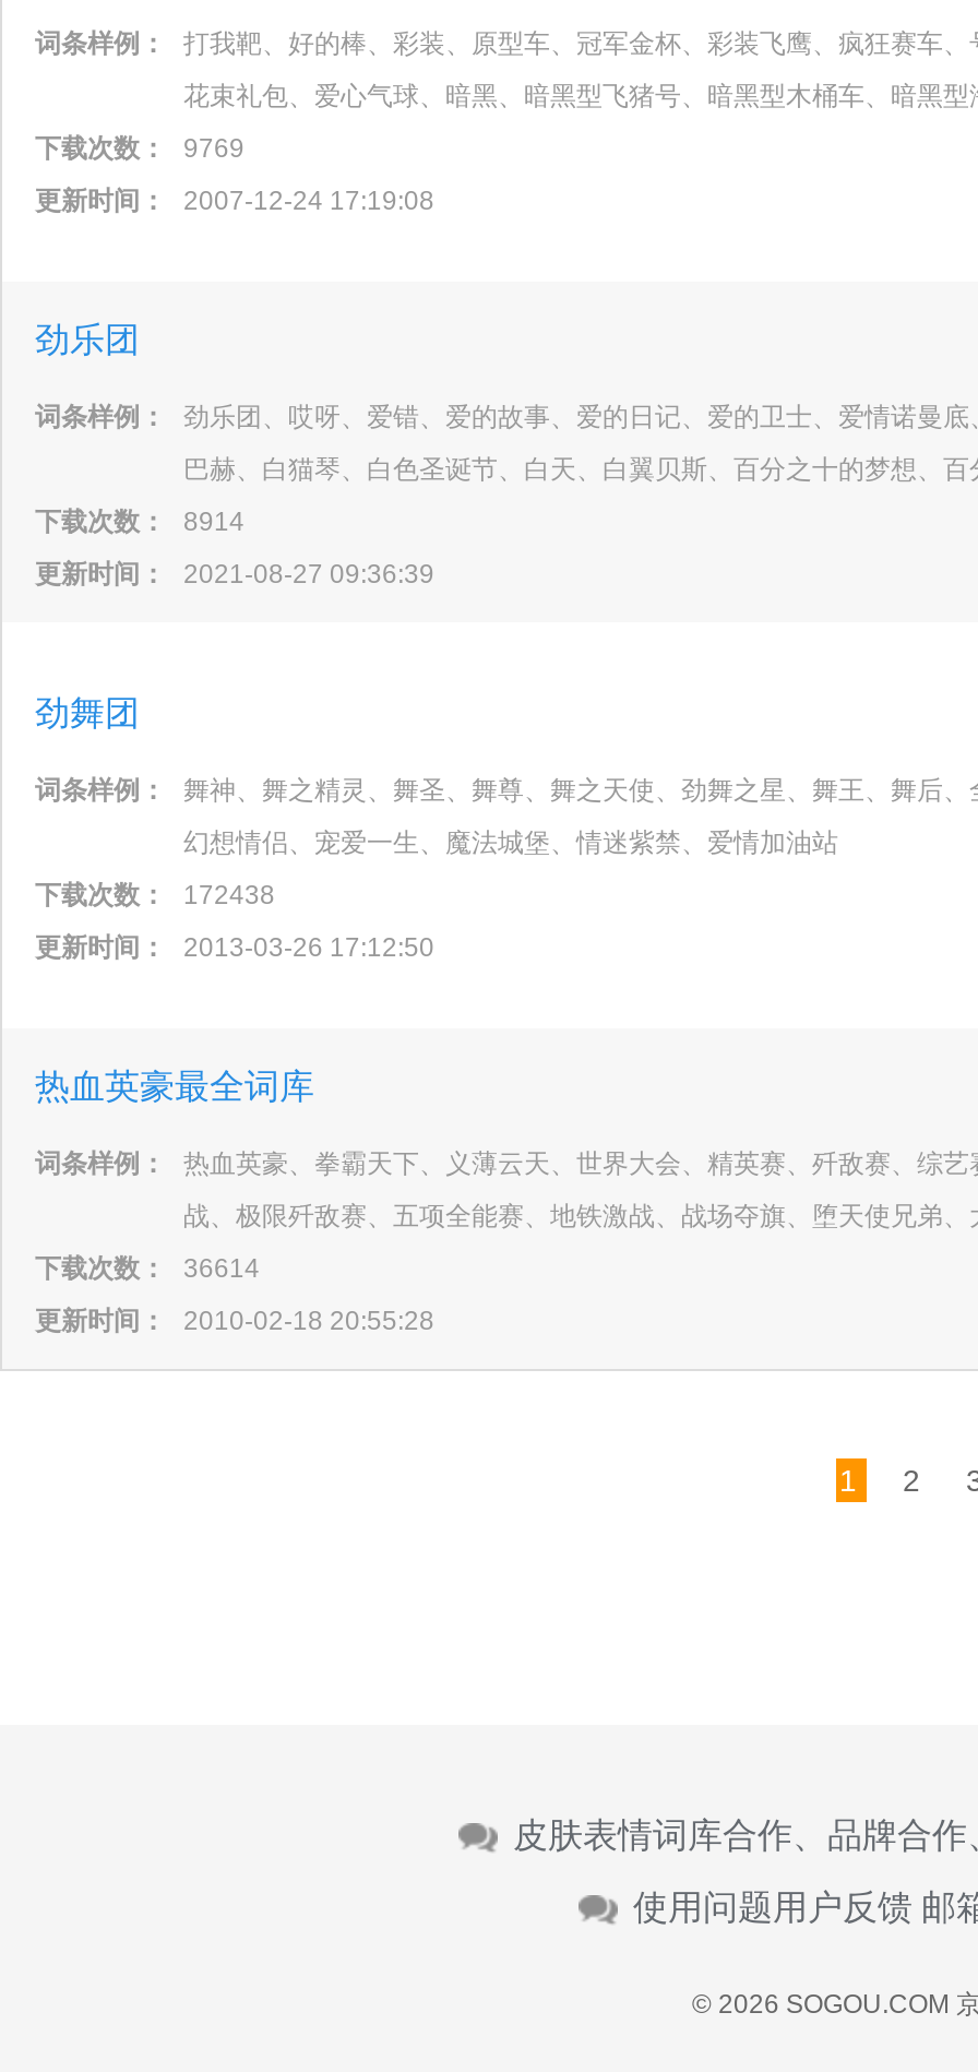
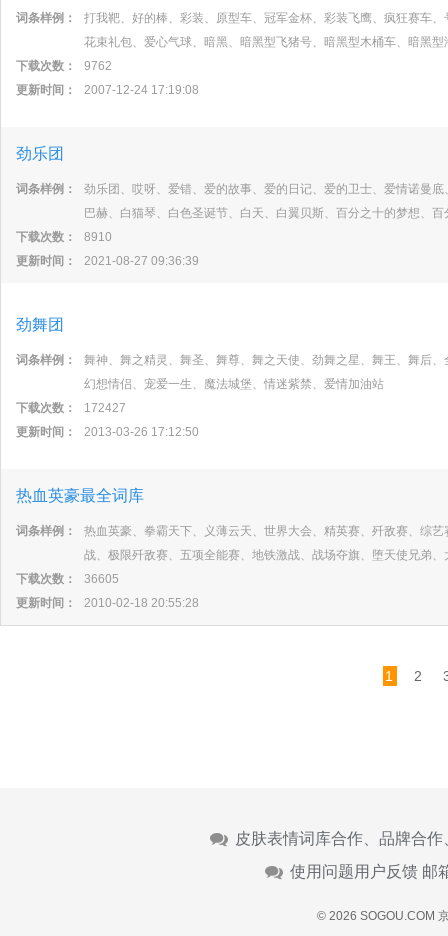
- 下载次数： 9769
+ 下载次数： 9762

- 下载次数： 8914
+ 下载次数： 8910

- 下载次数： 172438
+ 下载次数： 172427

- 下载次数： 36614
+ 下载次数： 36605
